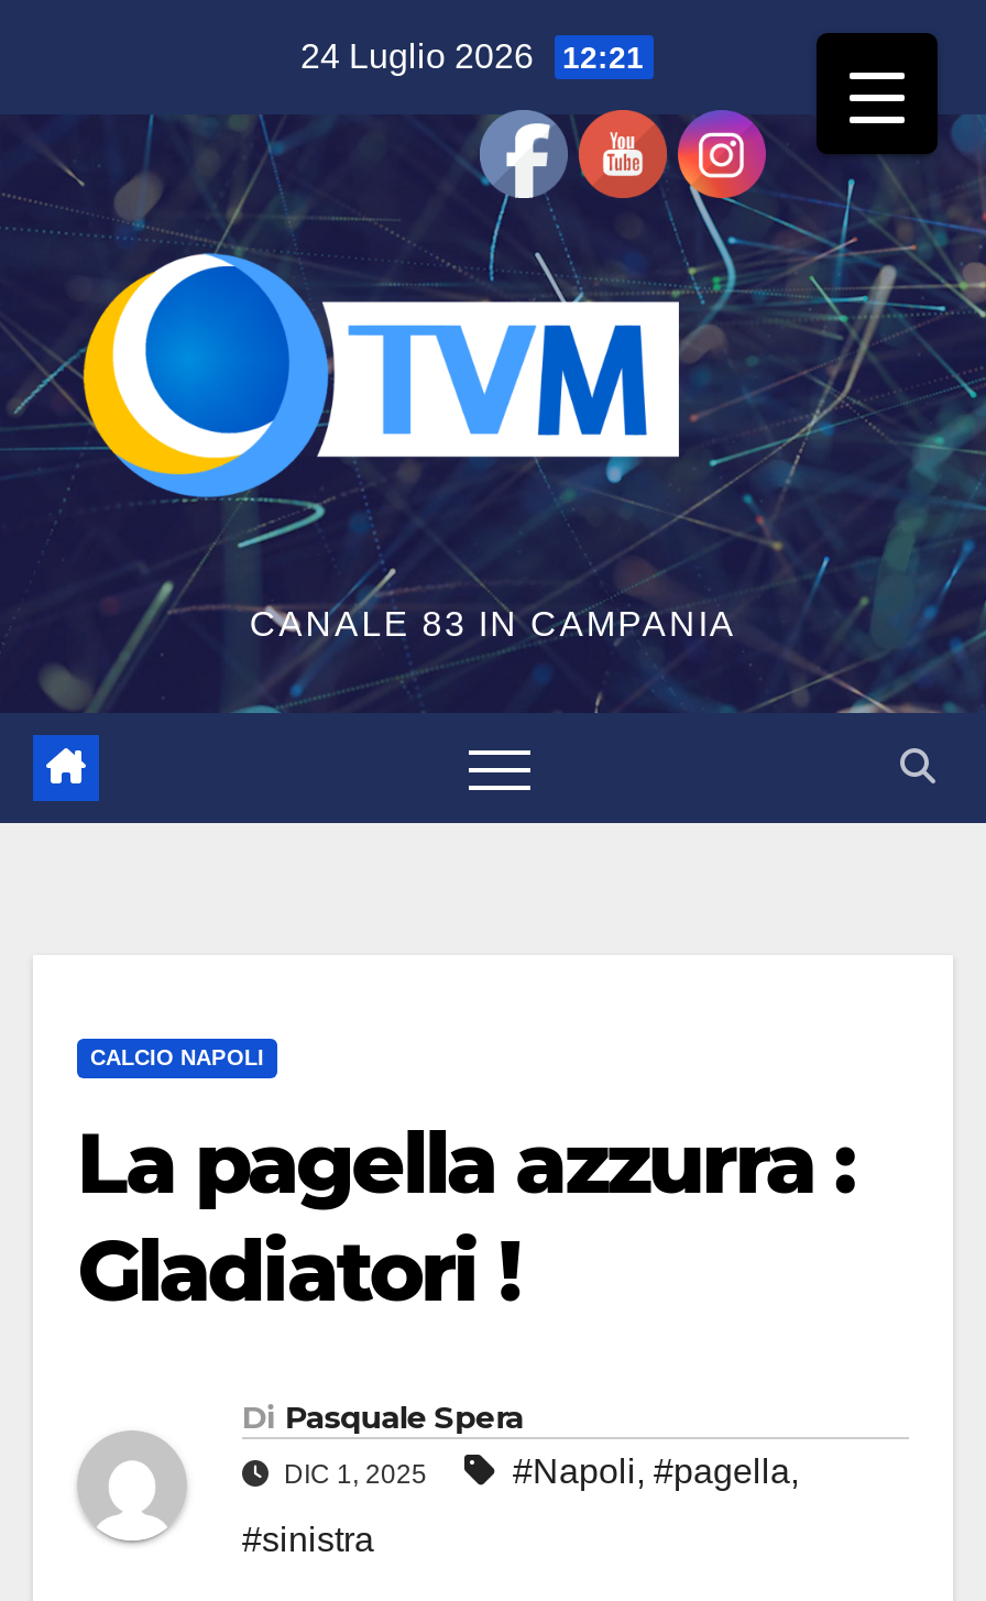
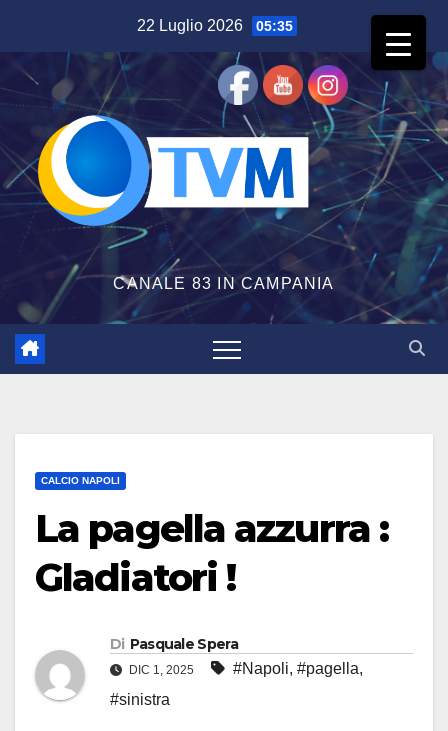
- 24 Luglio 2026 12:21
+ 22 Luglio 2026 05:35

- [image]
+ [image]
